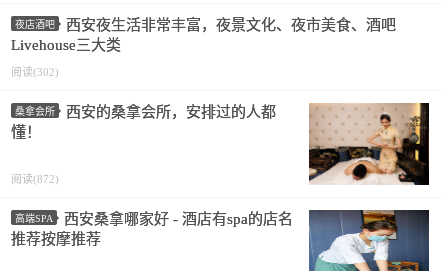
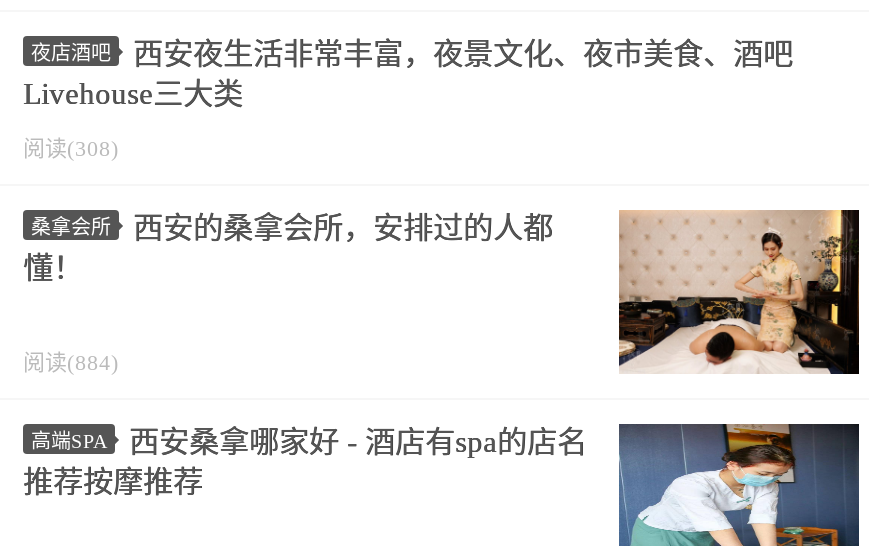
- 阅读(302)
+ 阅读(308)

- 阅读(872)
+ 阅读(884)
